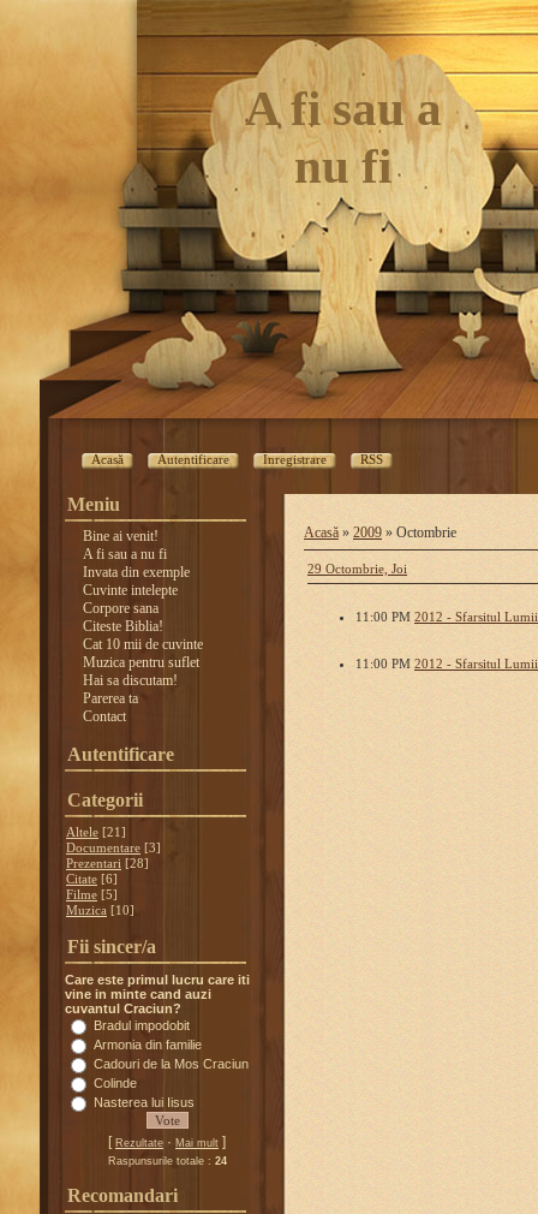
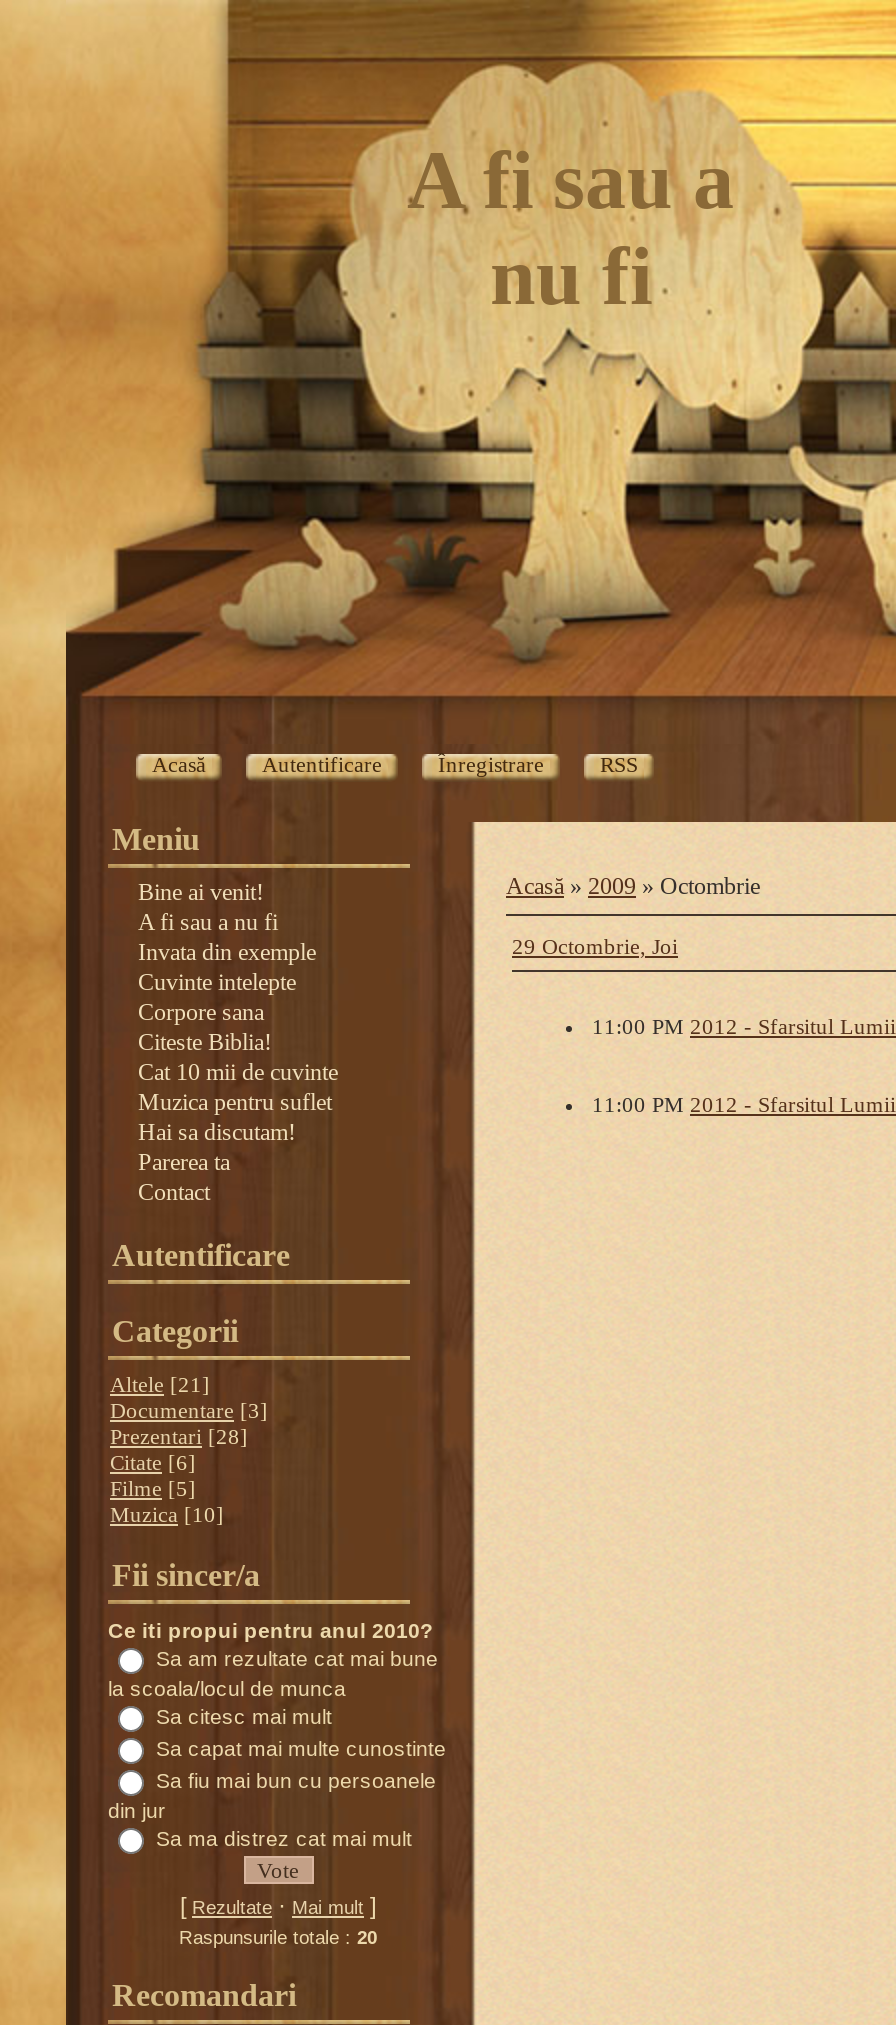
- Care este primul lucru care iti
- vine in minte cand auzi
- cuvantul Craciun?
- Bradul impodobit
- Armonia din familie
- Cadouri de la Mos Craciun
- Colinde
- Nasterea lui Iisus
+ Ce iti propui pentru anul 2010?
+ Sa am rezultate cat mai bune
+ la scoala/locul de munca
+ Sa citesc mai mult
+ Sa capat mai multe cunostinte
+ Sa fiu mai bun cu persoanele
+ din jur
+ Sa ma distrez cat mai mult

- Raspunsurile totale : 24
+ Raspunsurile totale : 20
